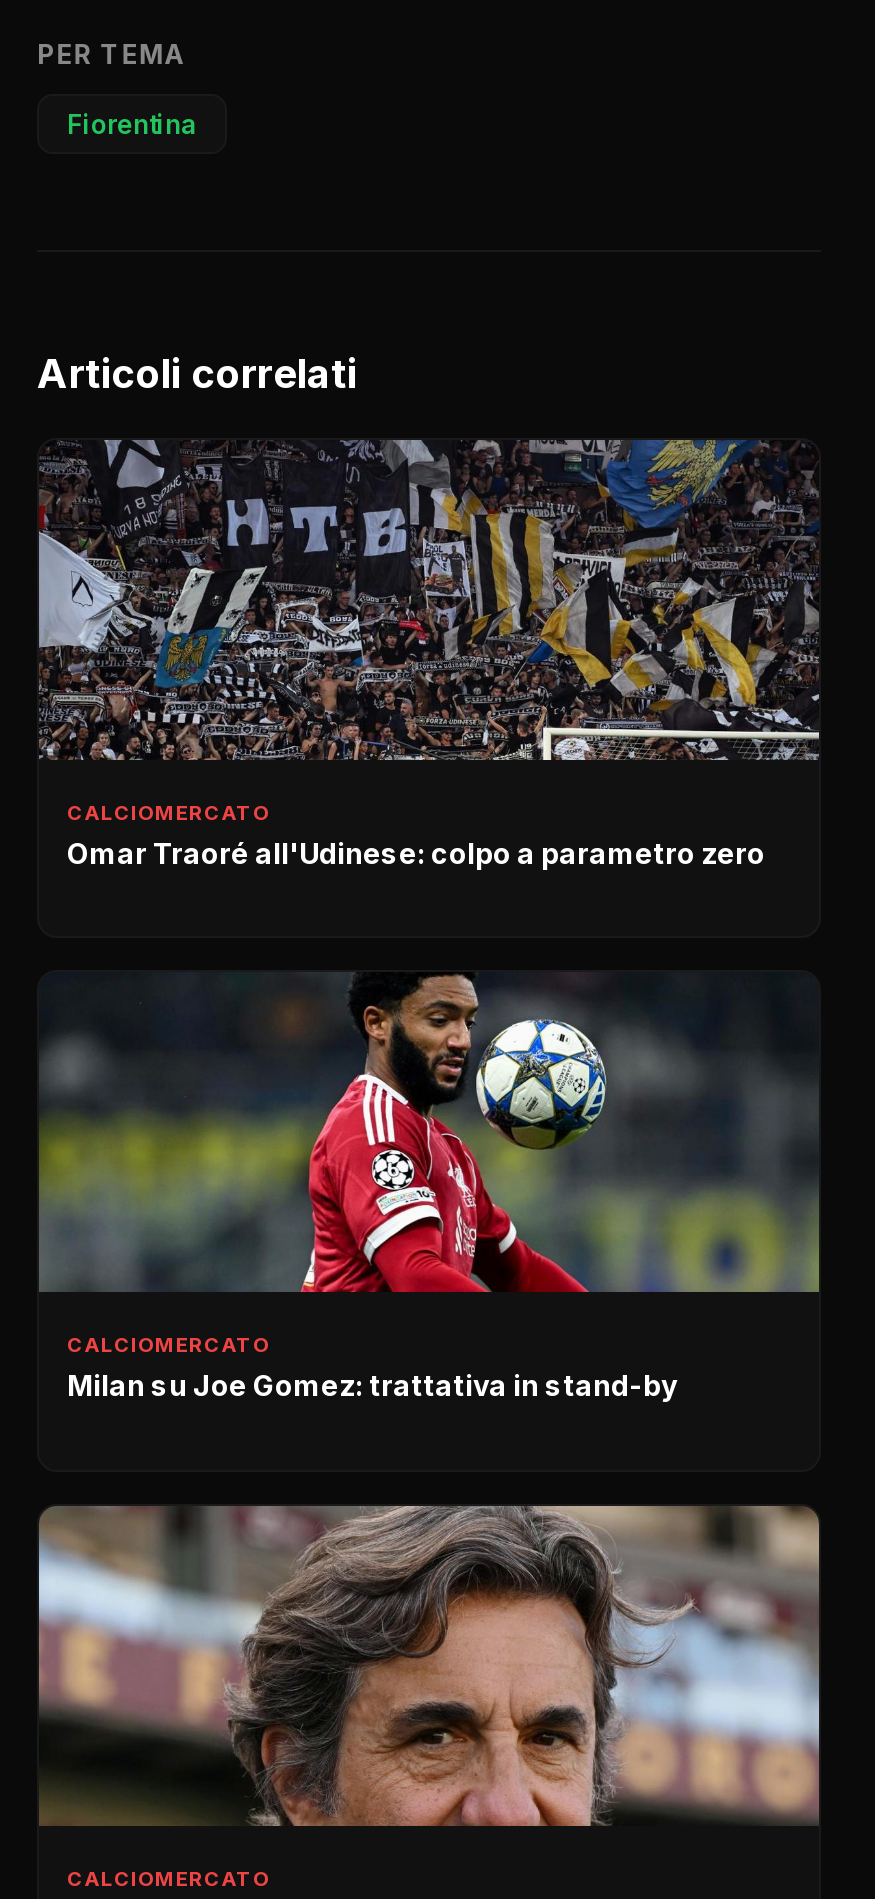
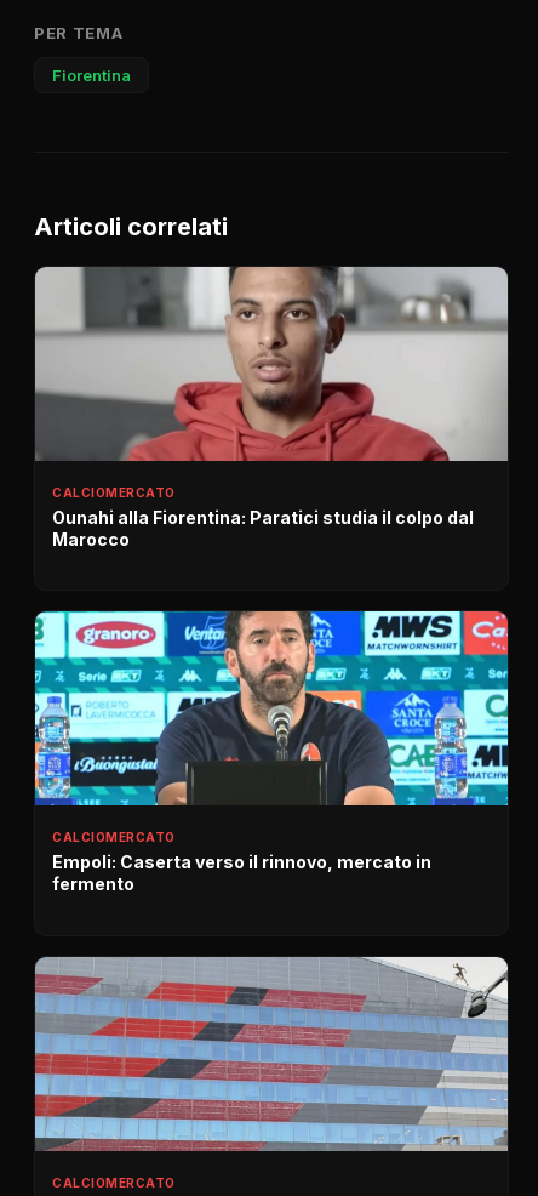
- [image]
- Omar Traoré all'Udinese: colpo a parametro zero
+ [image]
+ Ounahi alla Fiorentina: Paratici studia il colpo dal
+ Marocco

- [image]
- Milan su Joe Gomez: trattativa in stand-by
+ [image]
+ Empoli: Caserta verso il rinnovo, mercato in
+ fermento

- [image]
+ [image]
